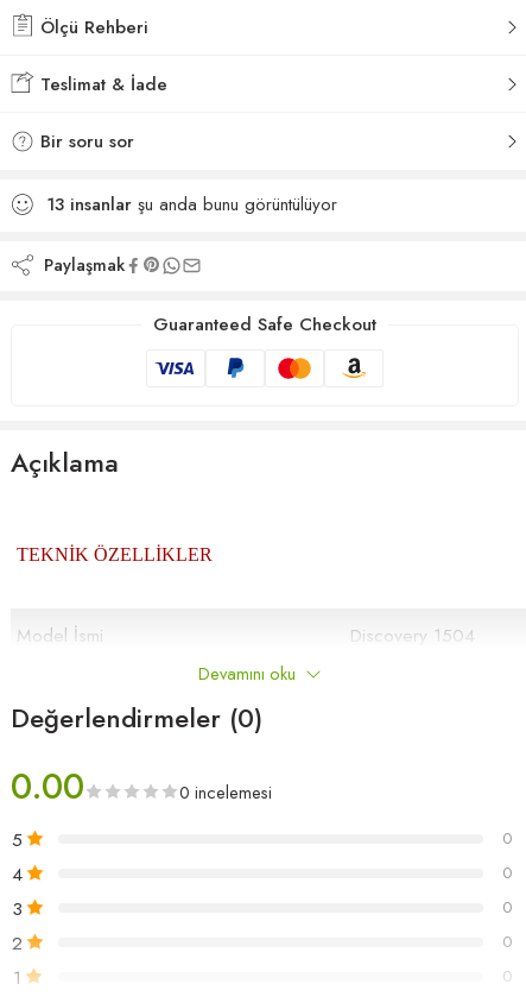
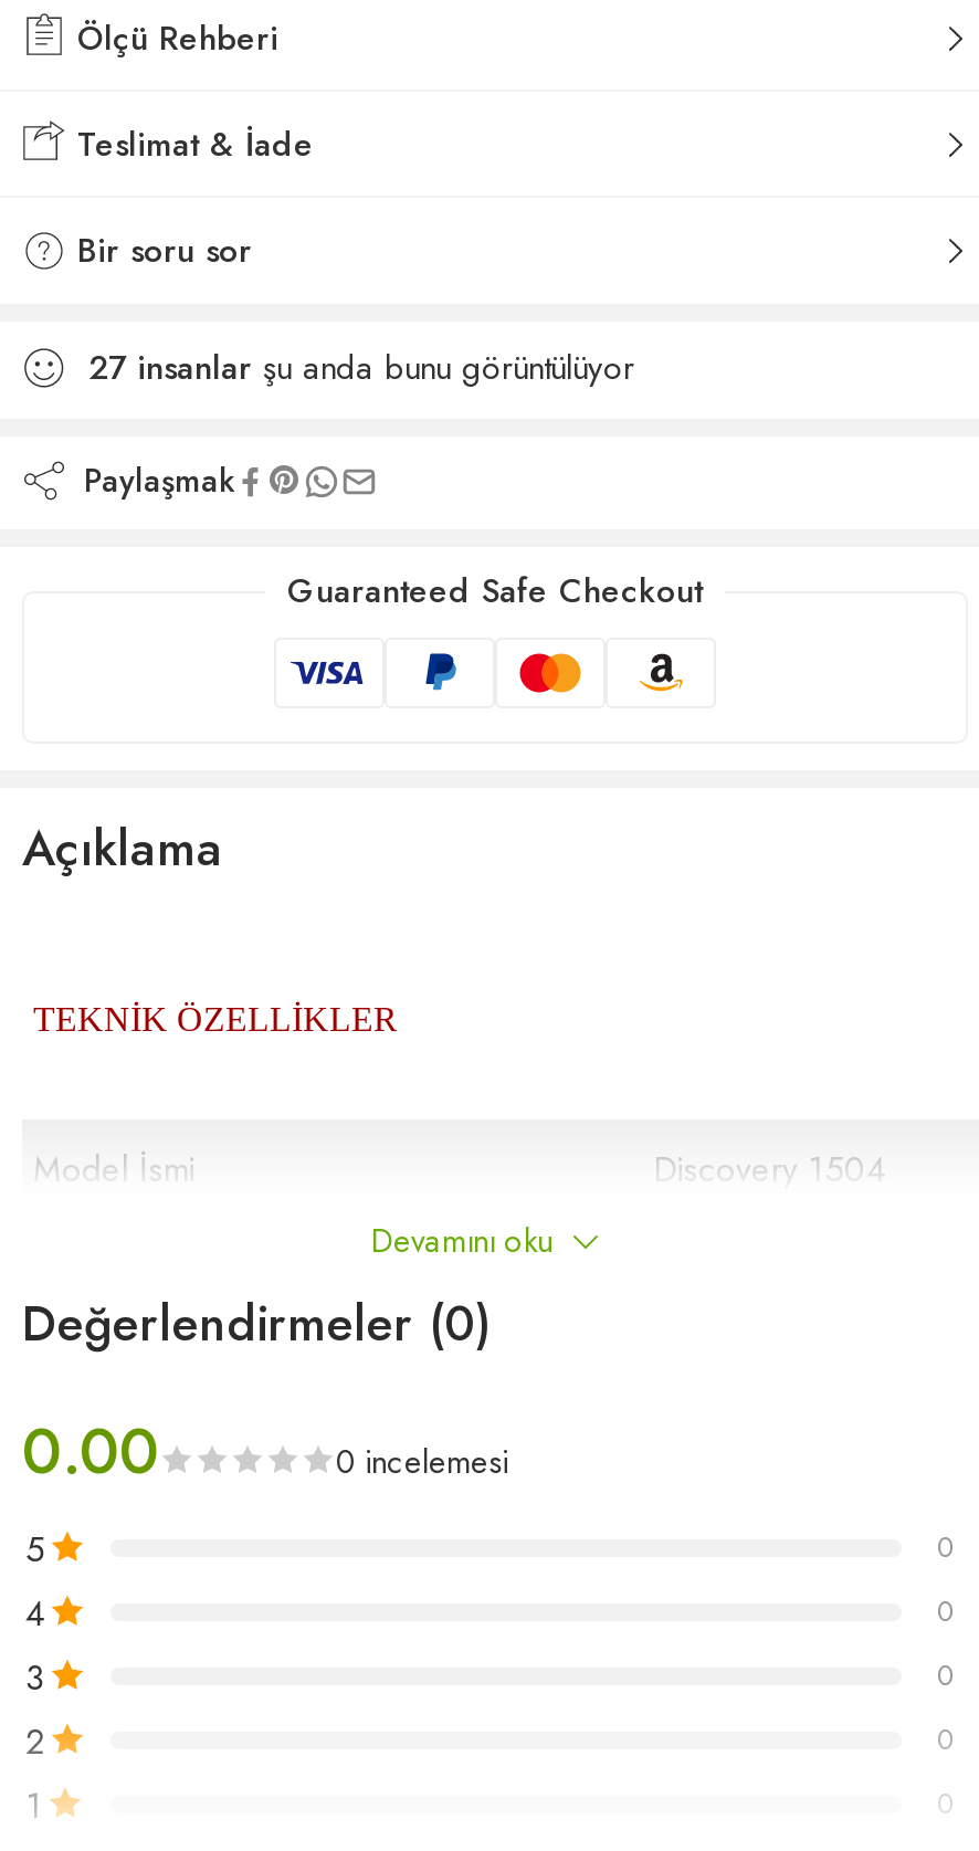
- 13 insanlar şu anda bunu görüntülüyor
+ 27 insanlar şu anda bunu görüntülüyor
